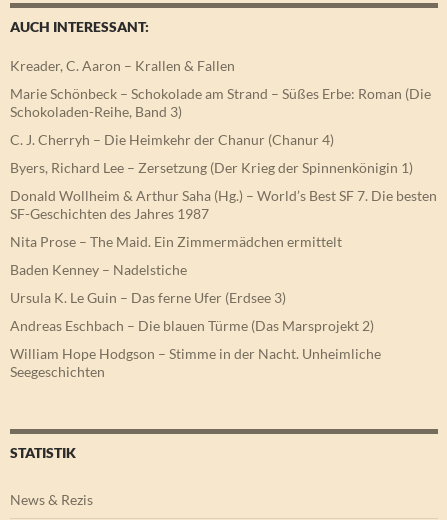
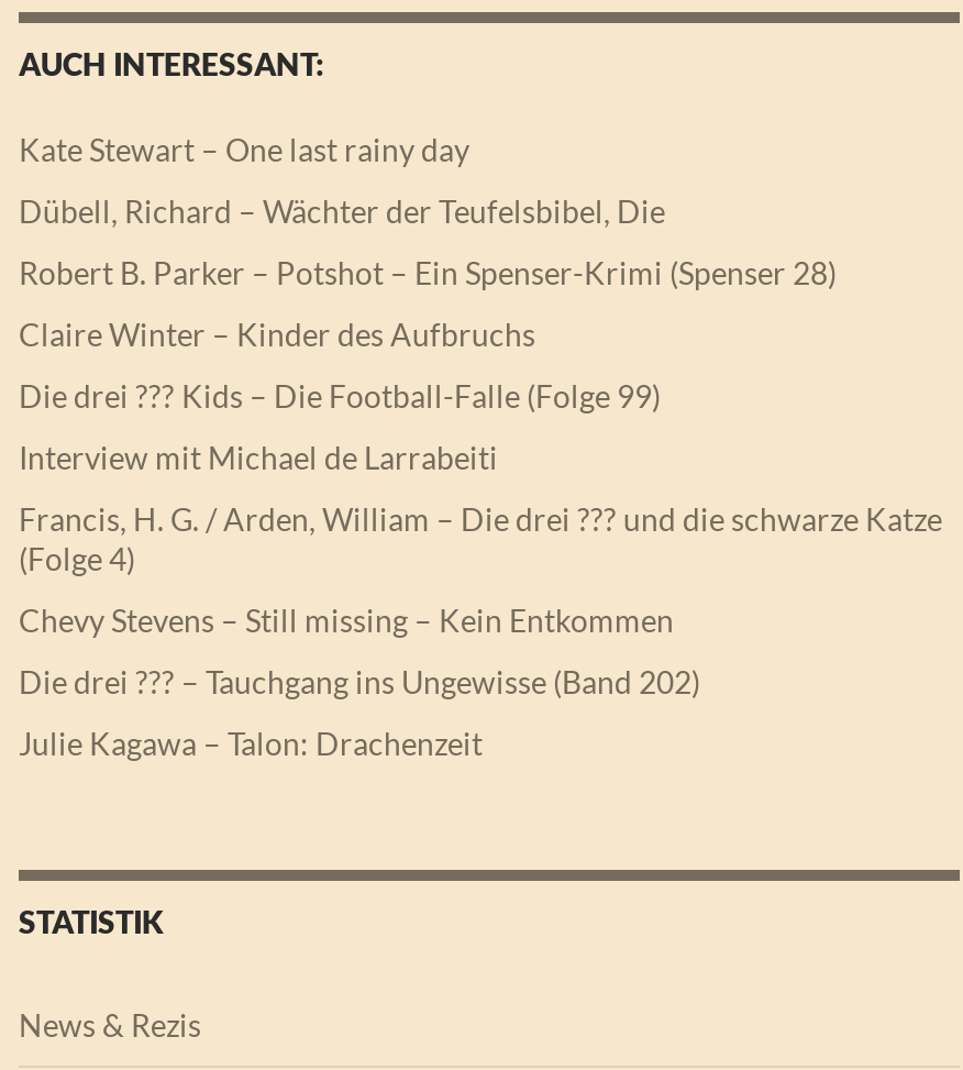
- Kreader, C. Aaron – Krallen & Fallen
+ Kate Stewart – One last rainy day

- Marie Schönbeck – Schokolade am Strand – Süßes Erbe: Roman (Die
- Schokoladen-Reihe, Band 3)
+ Dübell, Richard – Wächter der Teufelsbibel, Die

- C. J. Cherryh – Die Heimkehr der Chanur (Chanur 4)
+ Robert B. Parker – Potshot – Ein Spenser-Krimi (Spenser 28)

- Byers, Richard Lee – Zersetzung (Der Krieg der Spinnenkönigin 1)
+ Claire Winter – Kinder des Aufbruchs

- Donald Wollheim & Arthur Saha (Hg.) – World’s Best SF 7. Die besten
- SF-Geschichten des Jahres 1987
+ Die drei ??? Kids – Die Football-Falle (Folge 99)

- Nita Prose – The Maid. Ein Zimmermädchen ermittelt
+ Interview mit Michael de Larrabeiti

- Baden Kenney – Nadelstiche
+ Francis, H. G. / Arden, William – Die drei ??? und die schwarze Katze
+ (Folge 4)

- Ursula K. Le Guin – Das ferne Ufer (Erdsee 3)
+ Chevy Stevens – Still missing – Kein Entkommen

- Andreas Eschbach – Die blauen Türme (Das Marsprojekt 2)
+ Die drei ??? – Tauchgang ins Ungewisse (Band 202)

- William Hope Hodgson – Stimme in der Nacht. Unheimliche
- Seegeschichten
+ Julie Kagawa – Talon: Drachenzeit
